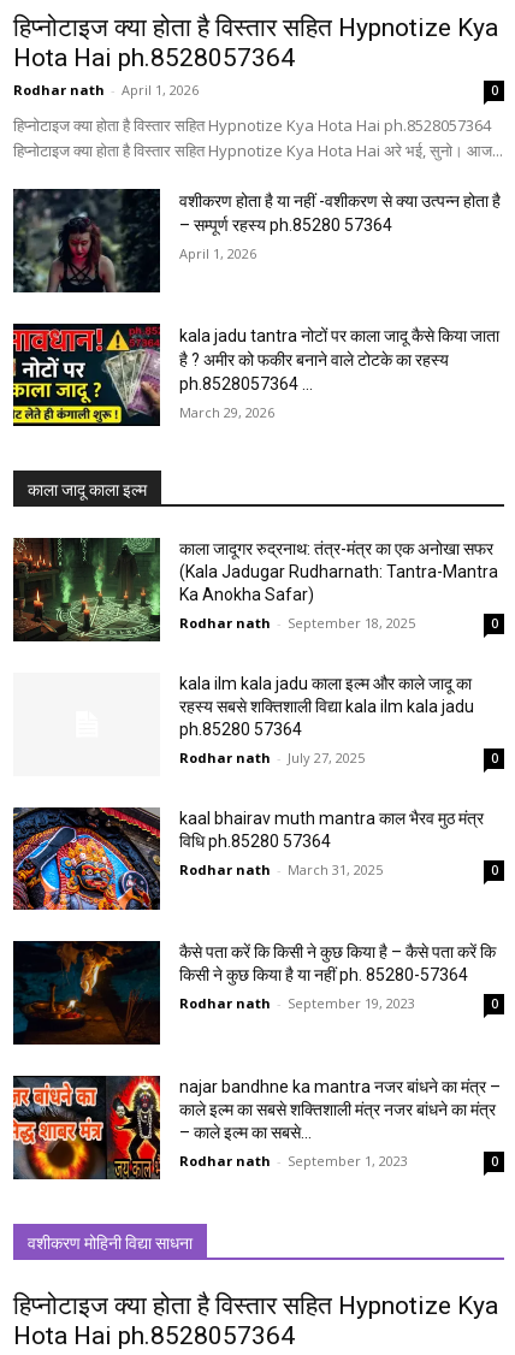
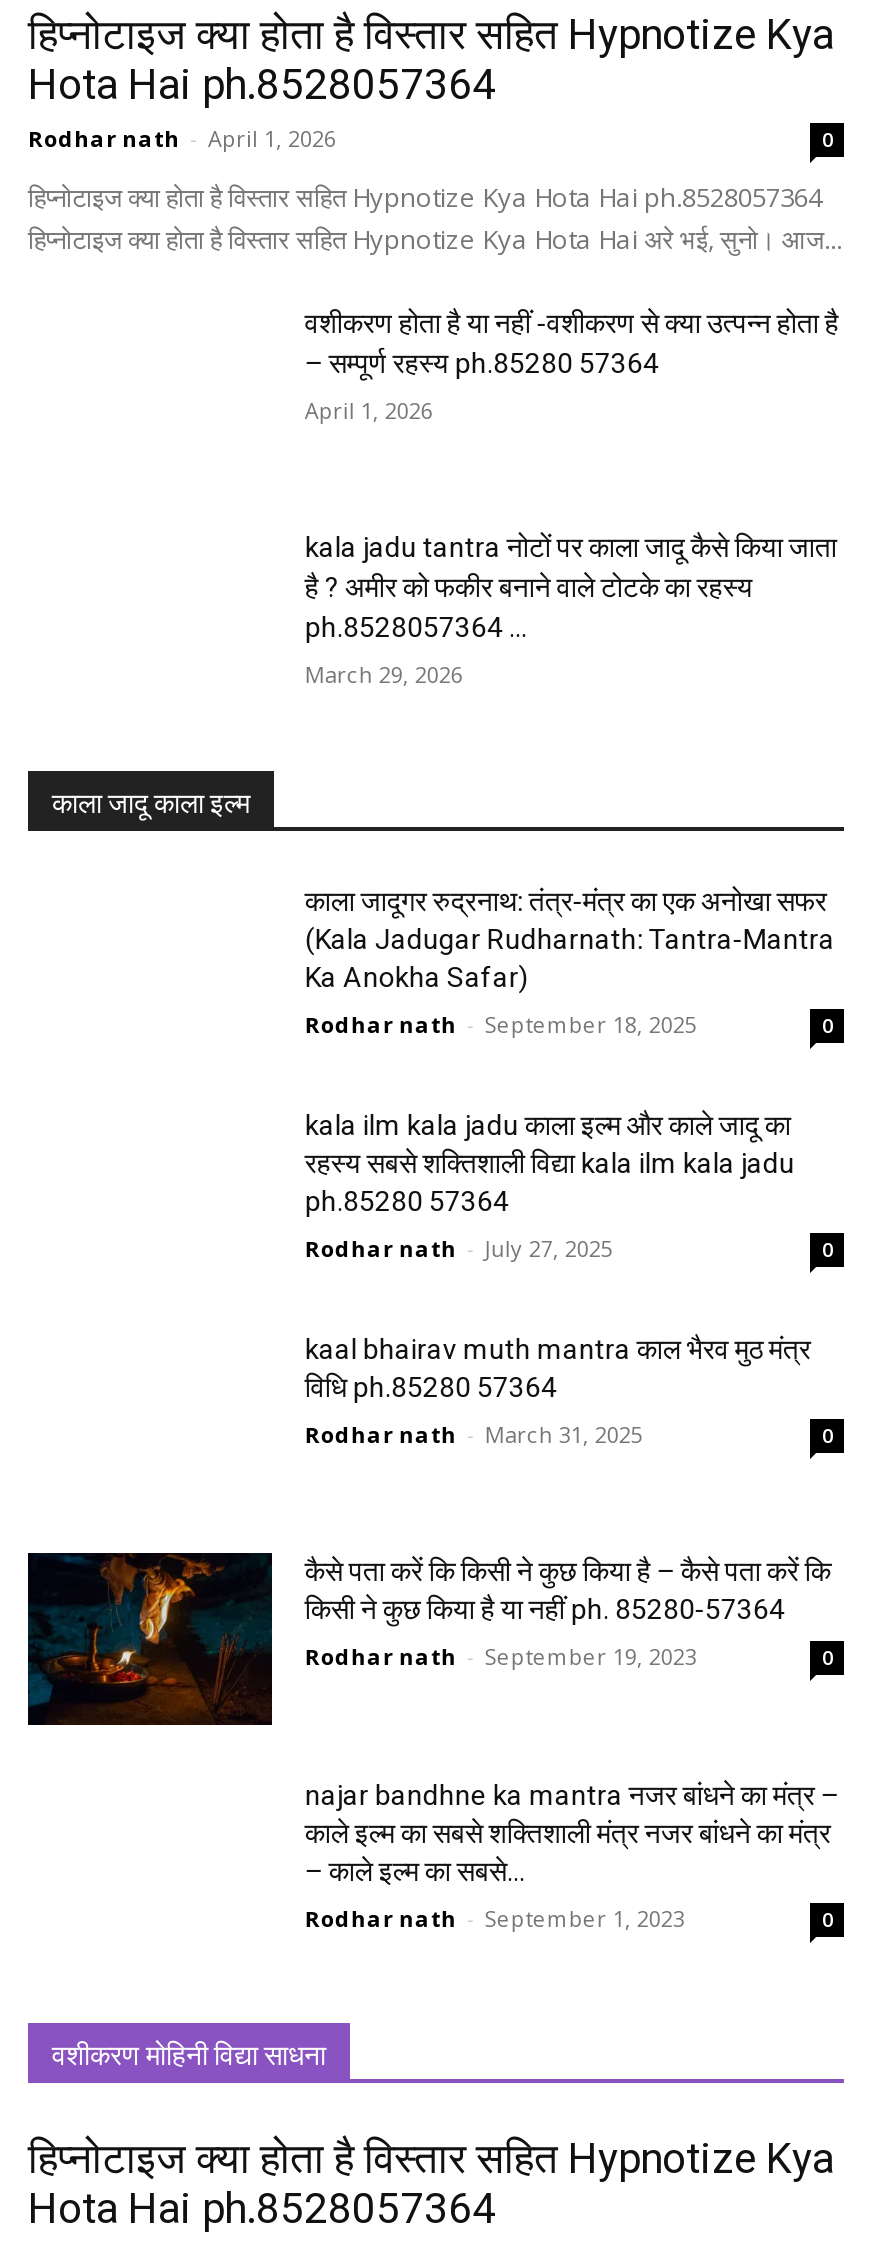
- [image]

- [image]

- [image]

- [image]

- [image]
